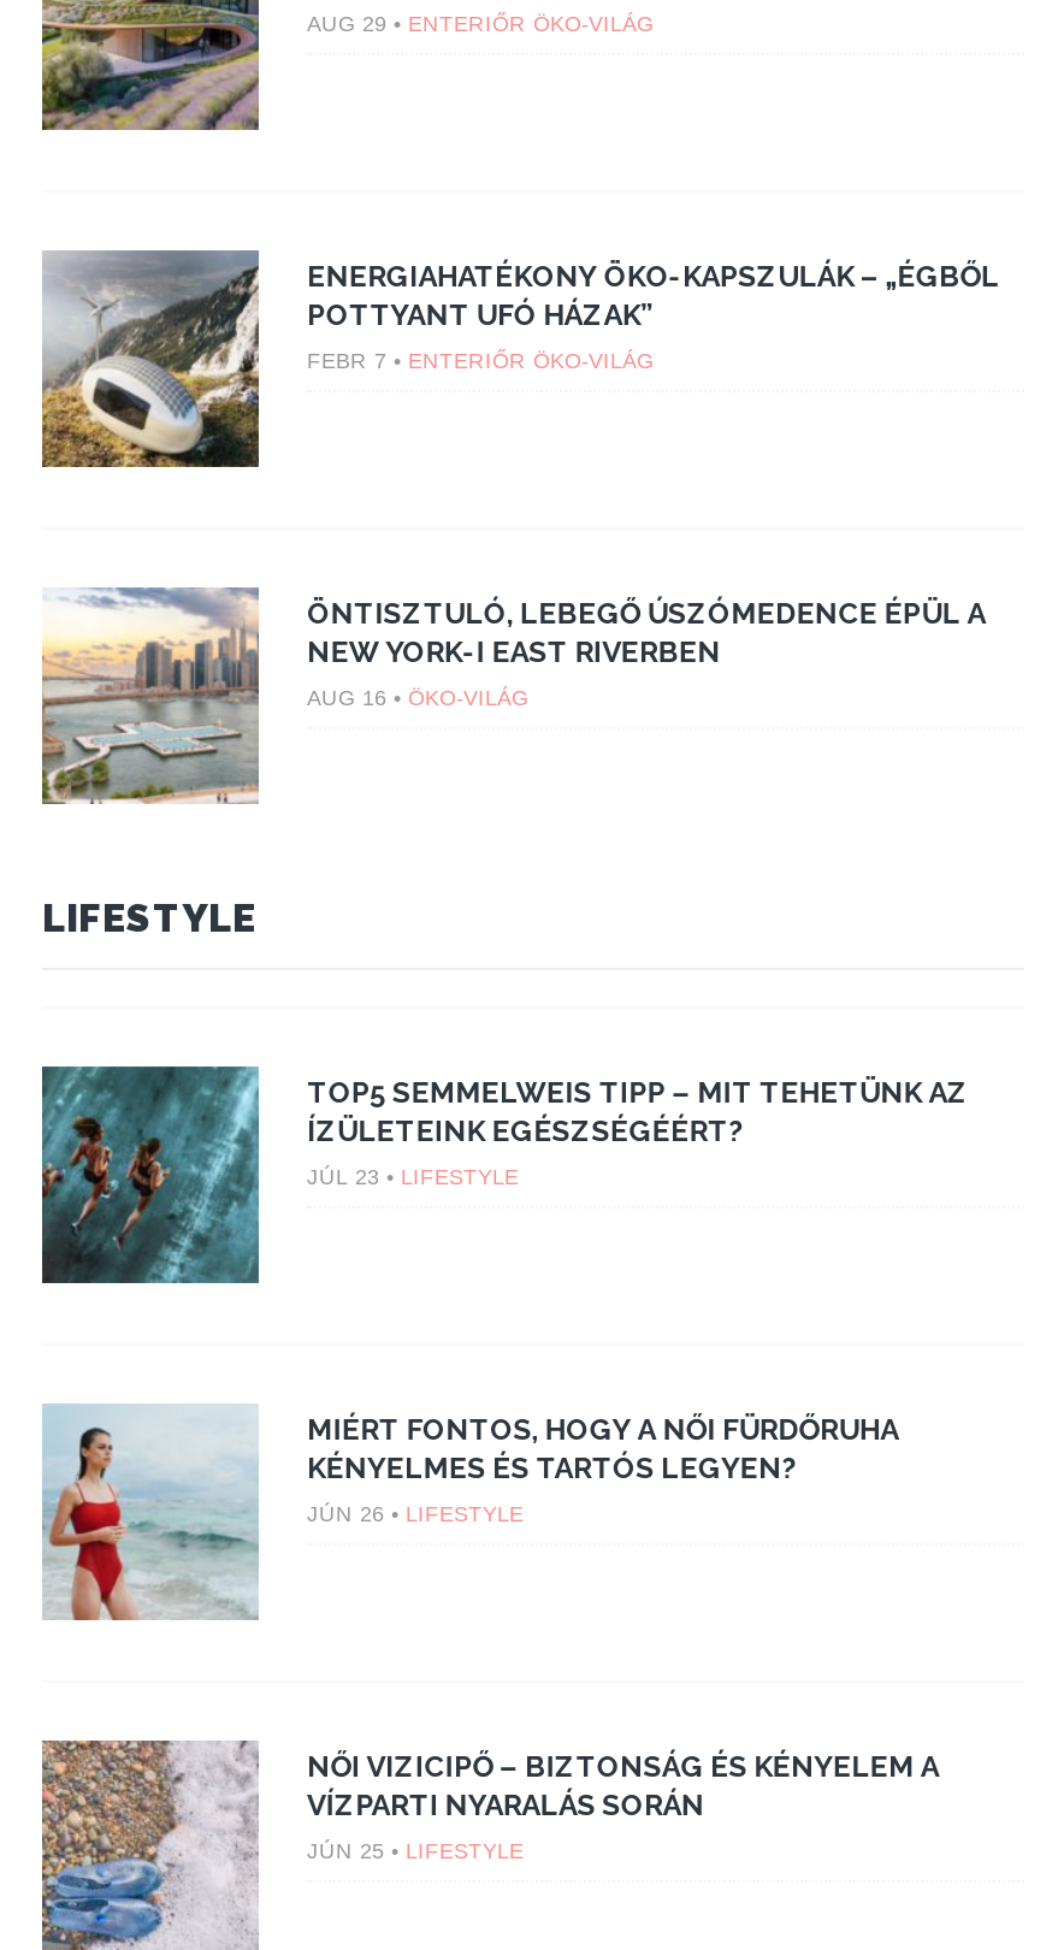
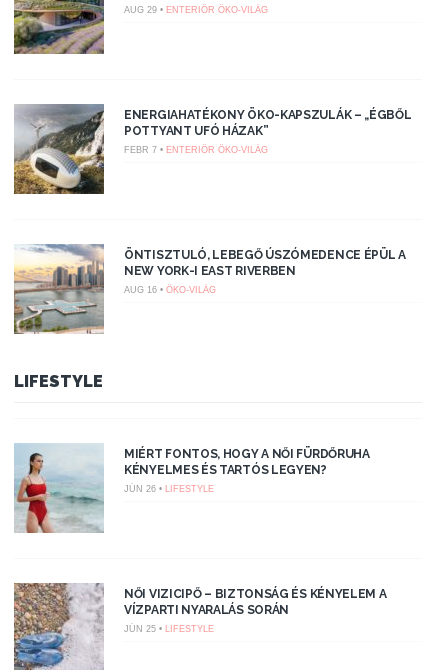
- [image]
- TOP5 SEMMELWEIS TIPP – MIT TEHETÜNK AZ
- ÍZÜLETEINK EGÉSZSÉGÉÉRT?
- JÚL 23 • LIFESTYLE
